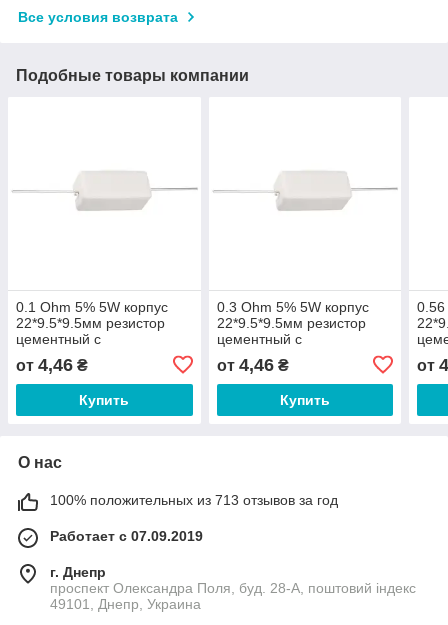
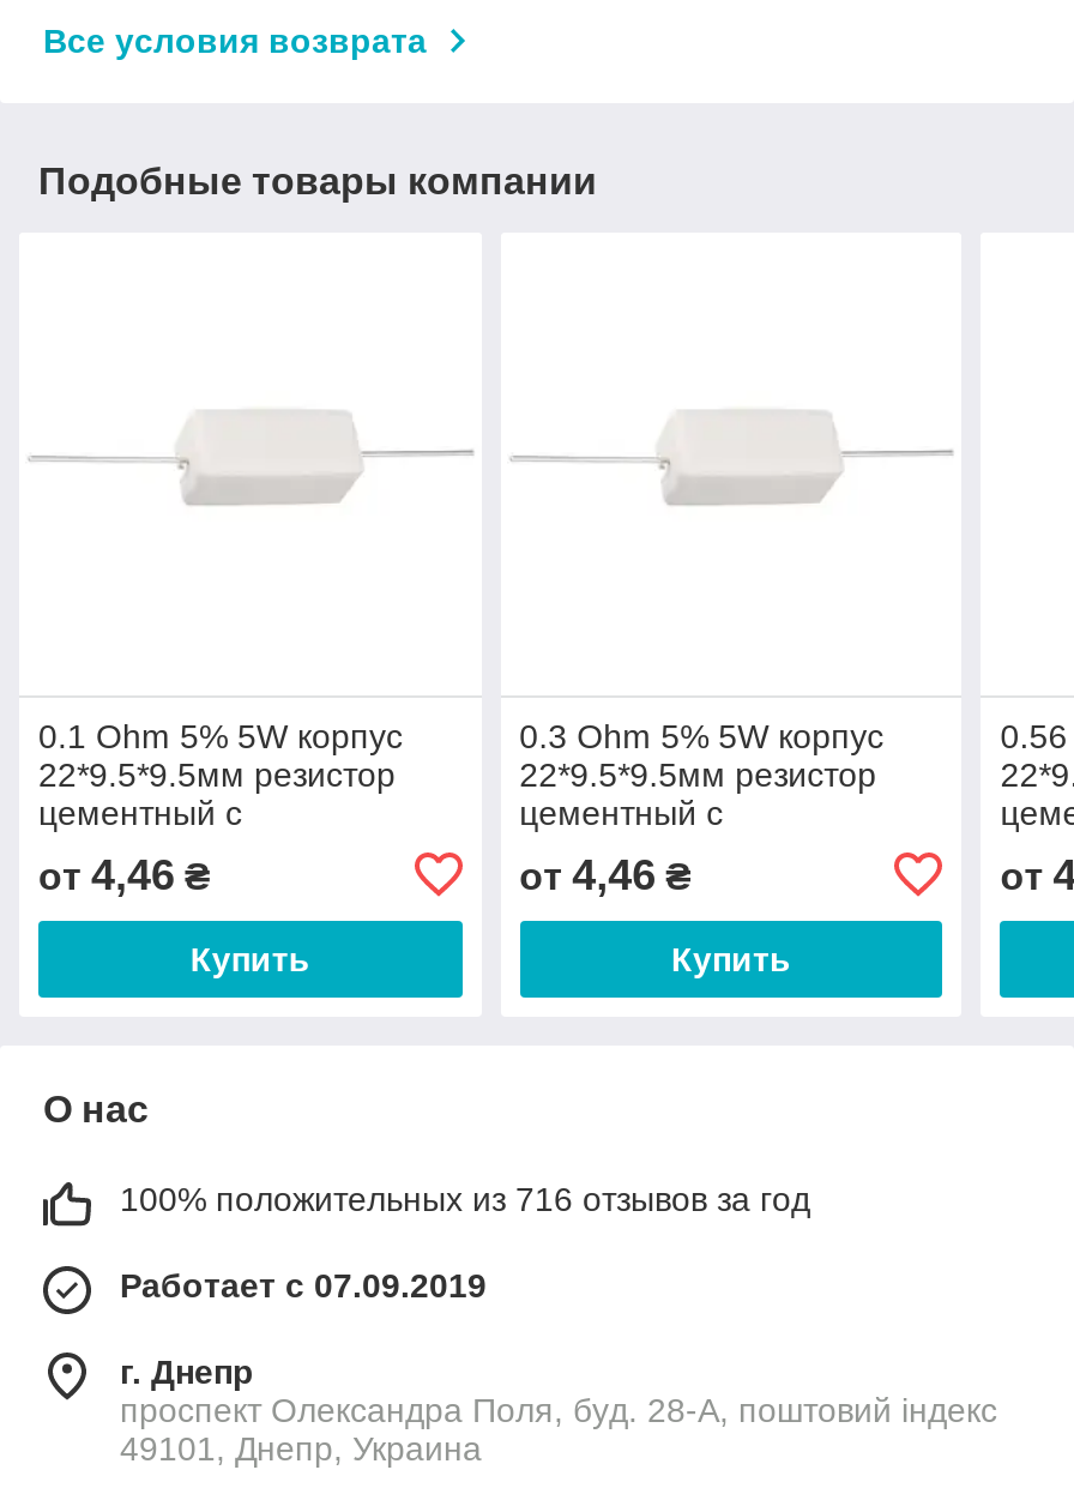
- 100% положительных из 713 отзывов за год
+ 100% положительных из 716 отзывов за год
